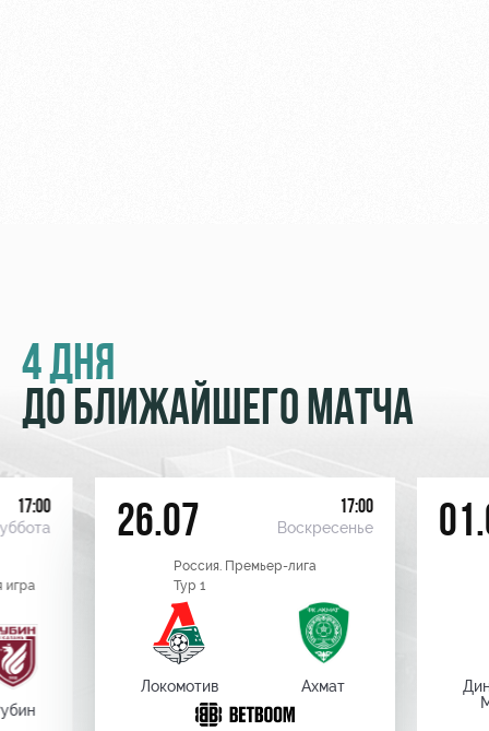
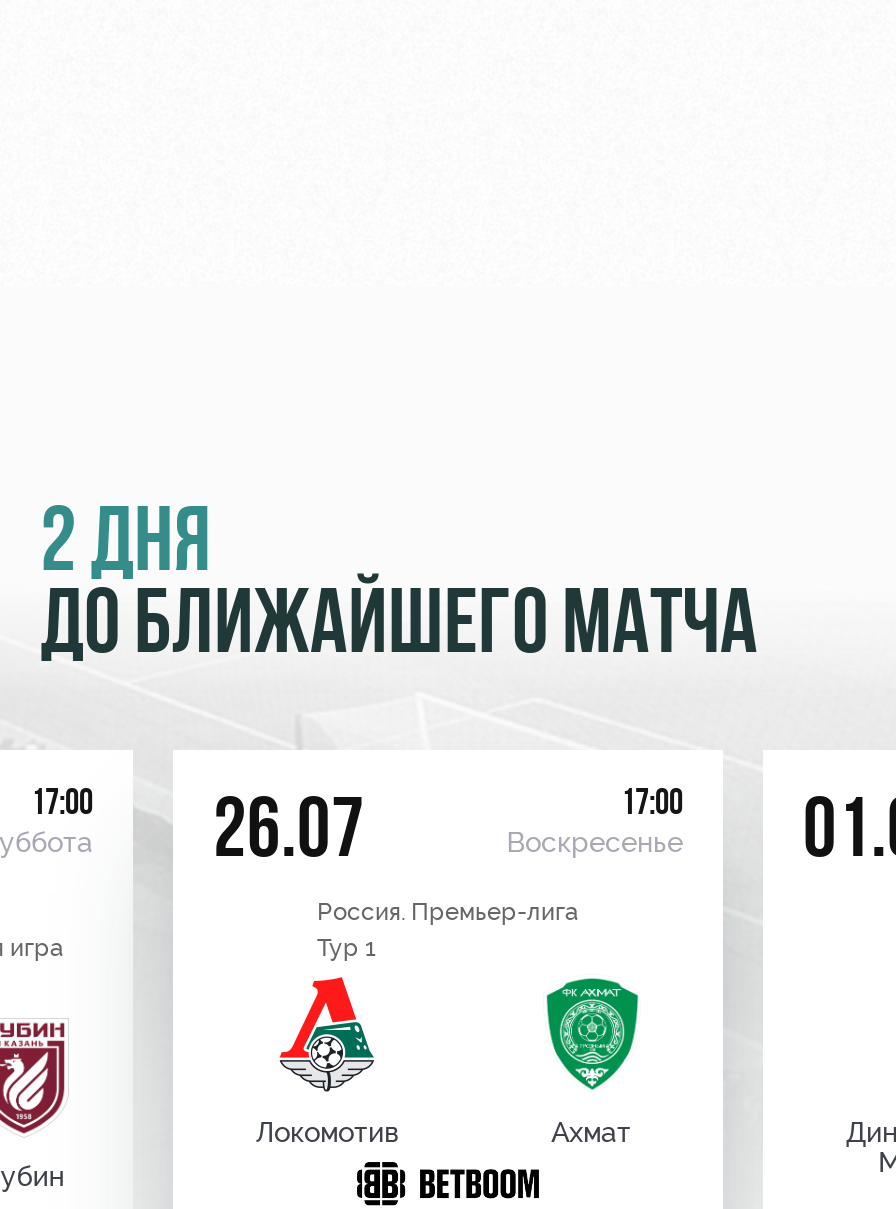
- 4 ДНЯ
+ 2 ДНЯ
